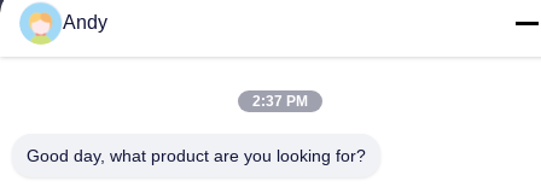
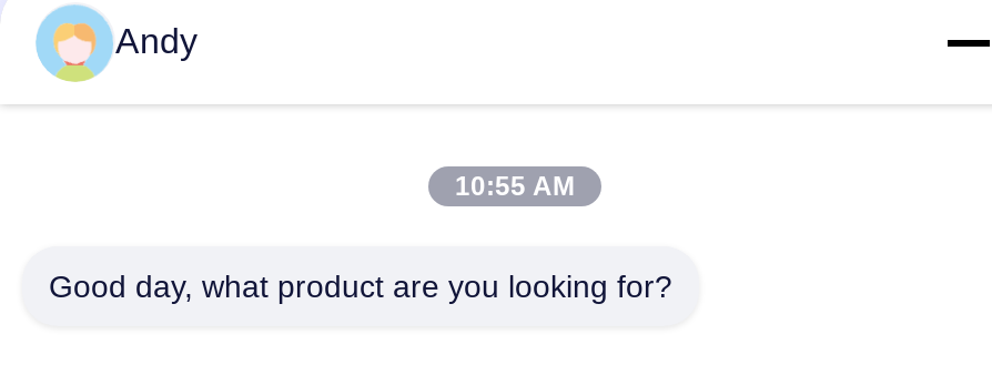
- 2:37 PM
+ 10:55 AM
